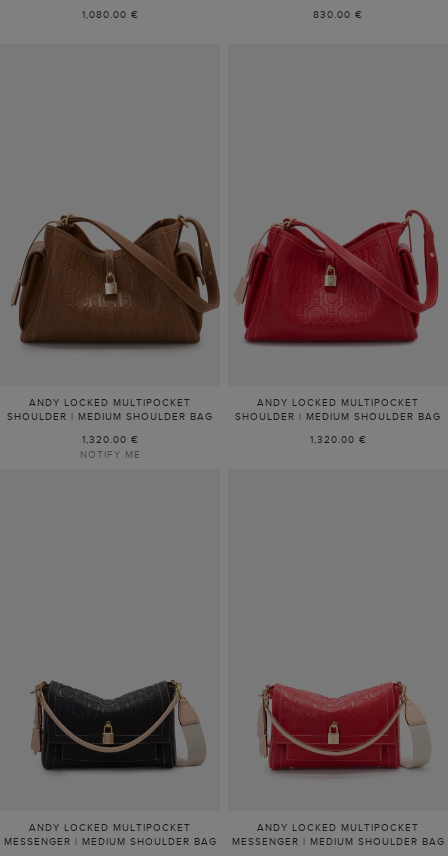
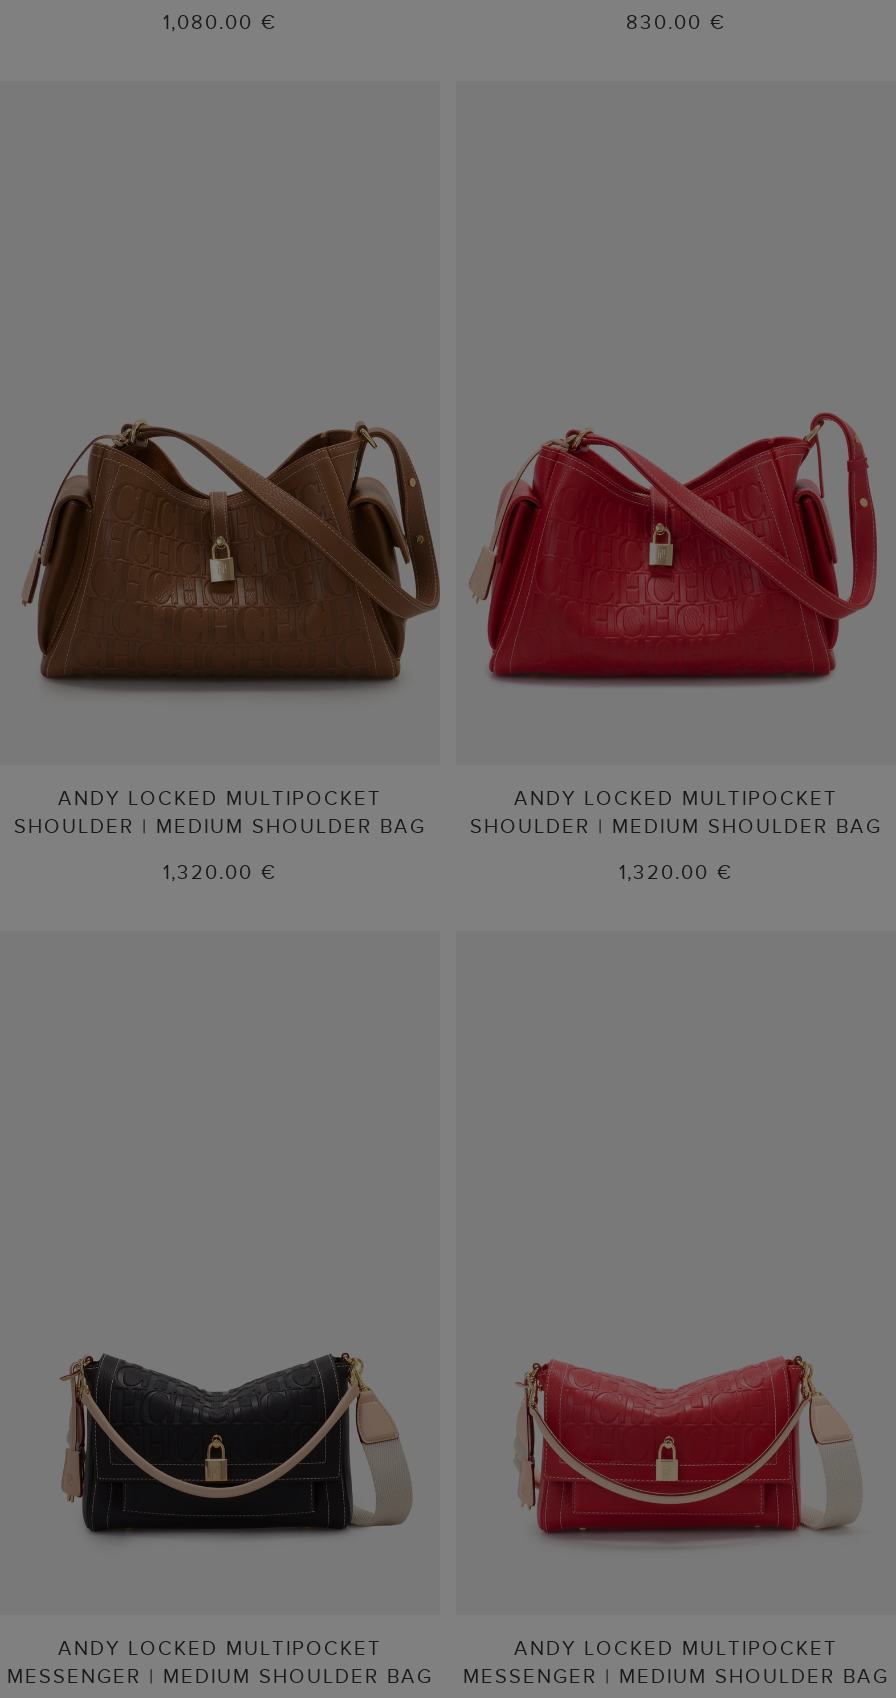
- NOTIFY ME
